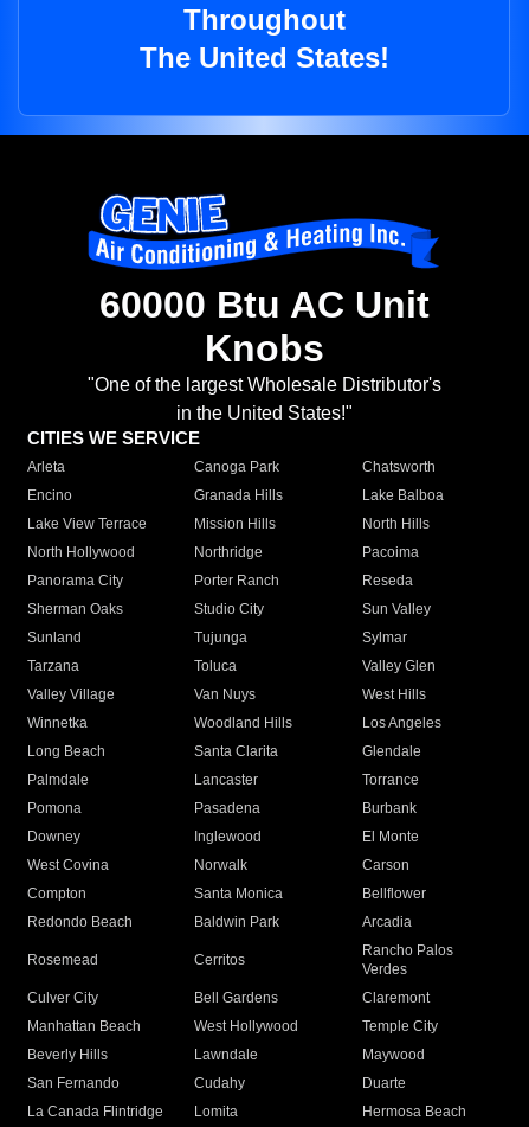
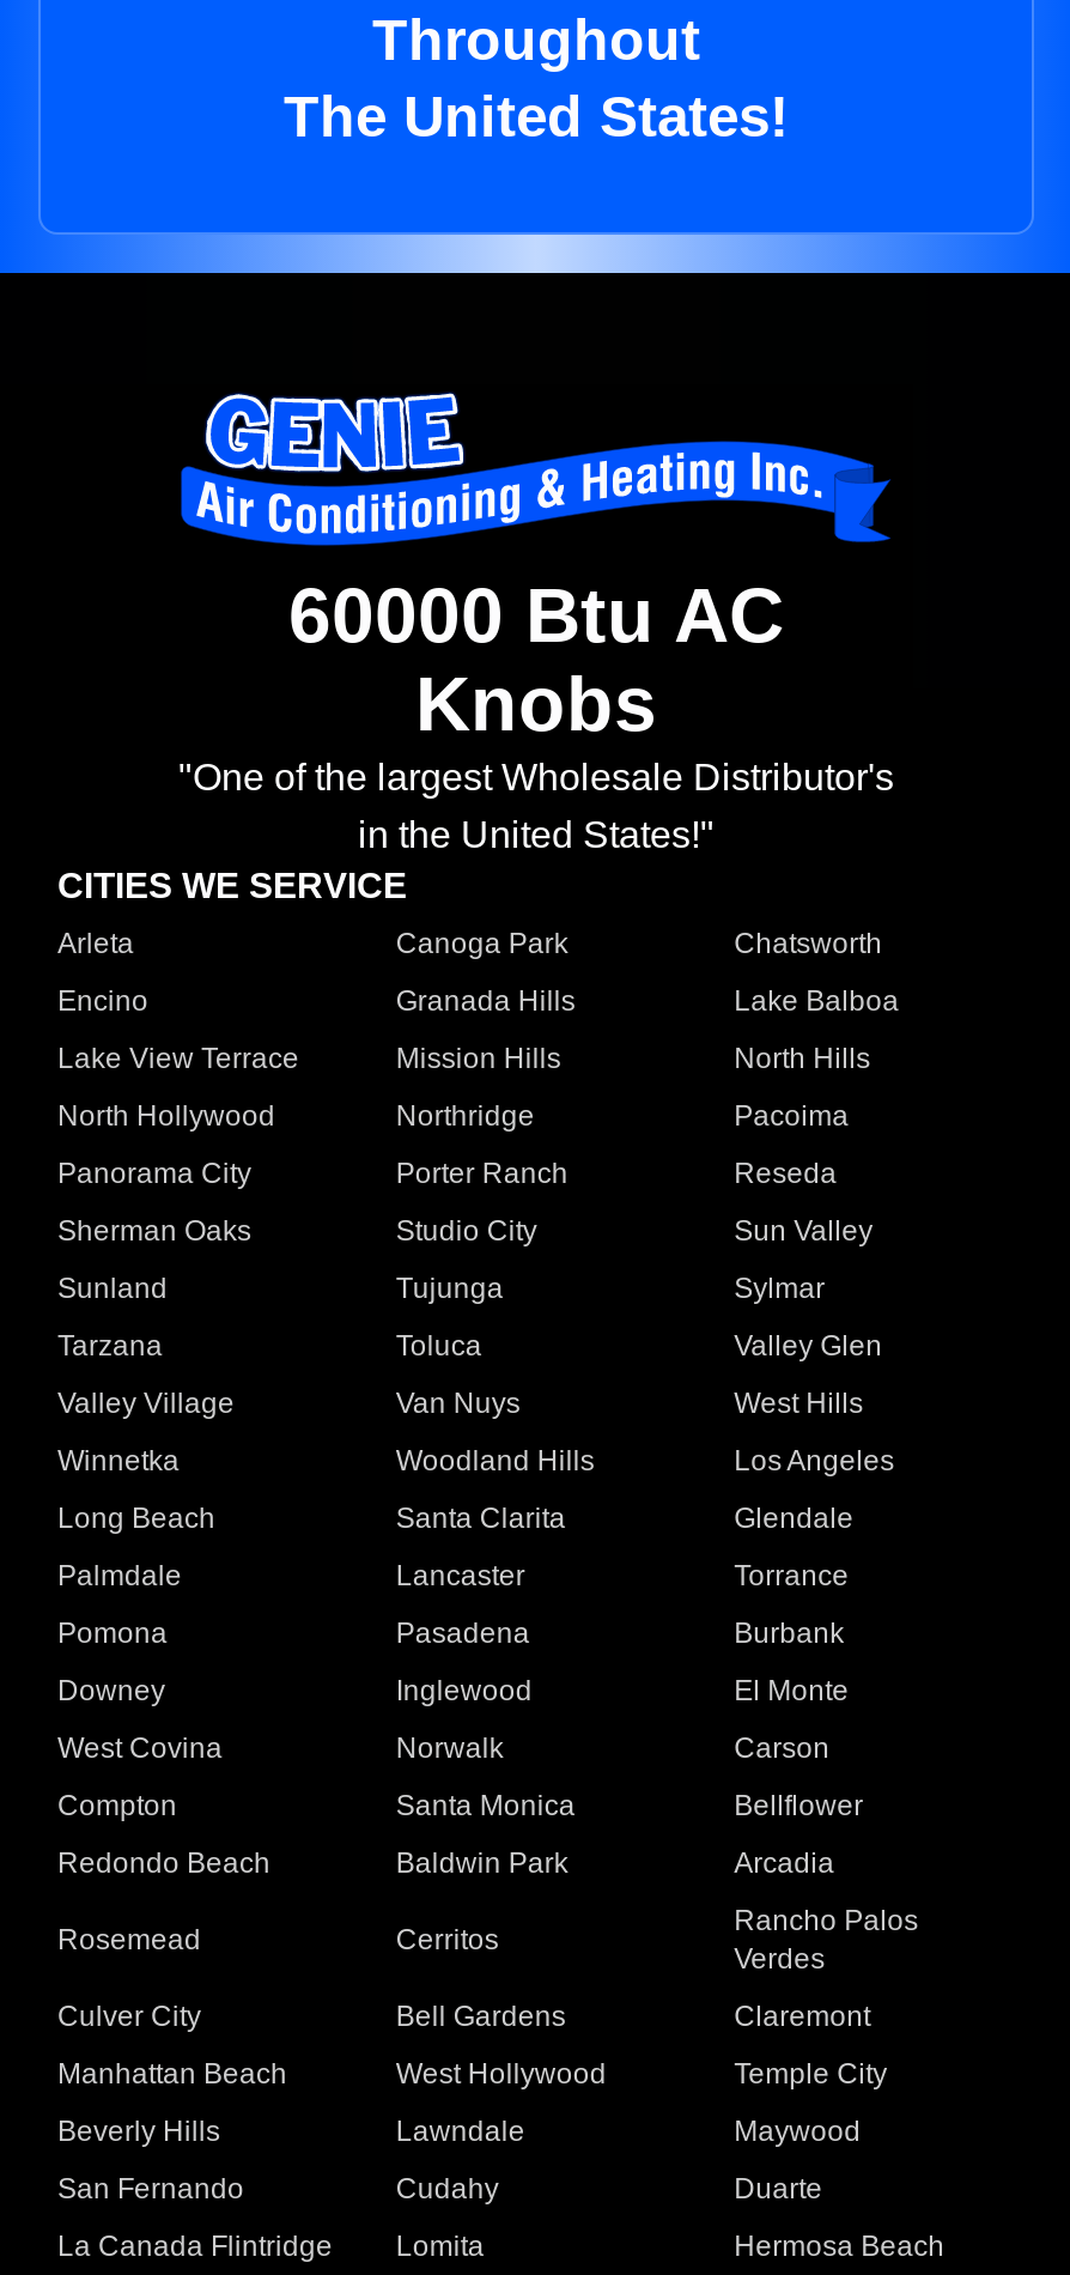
- 60000 Btu AC Unit
+ 60000 Btu AC
